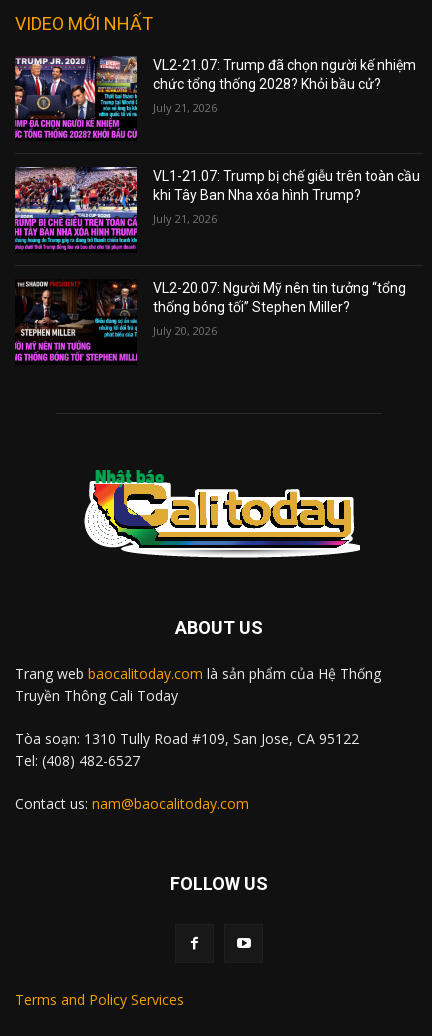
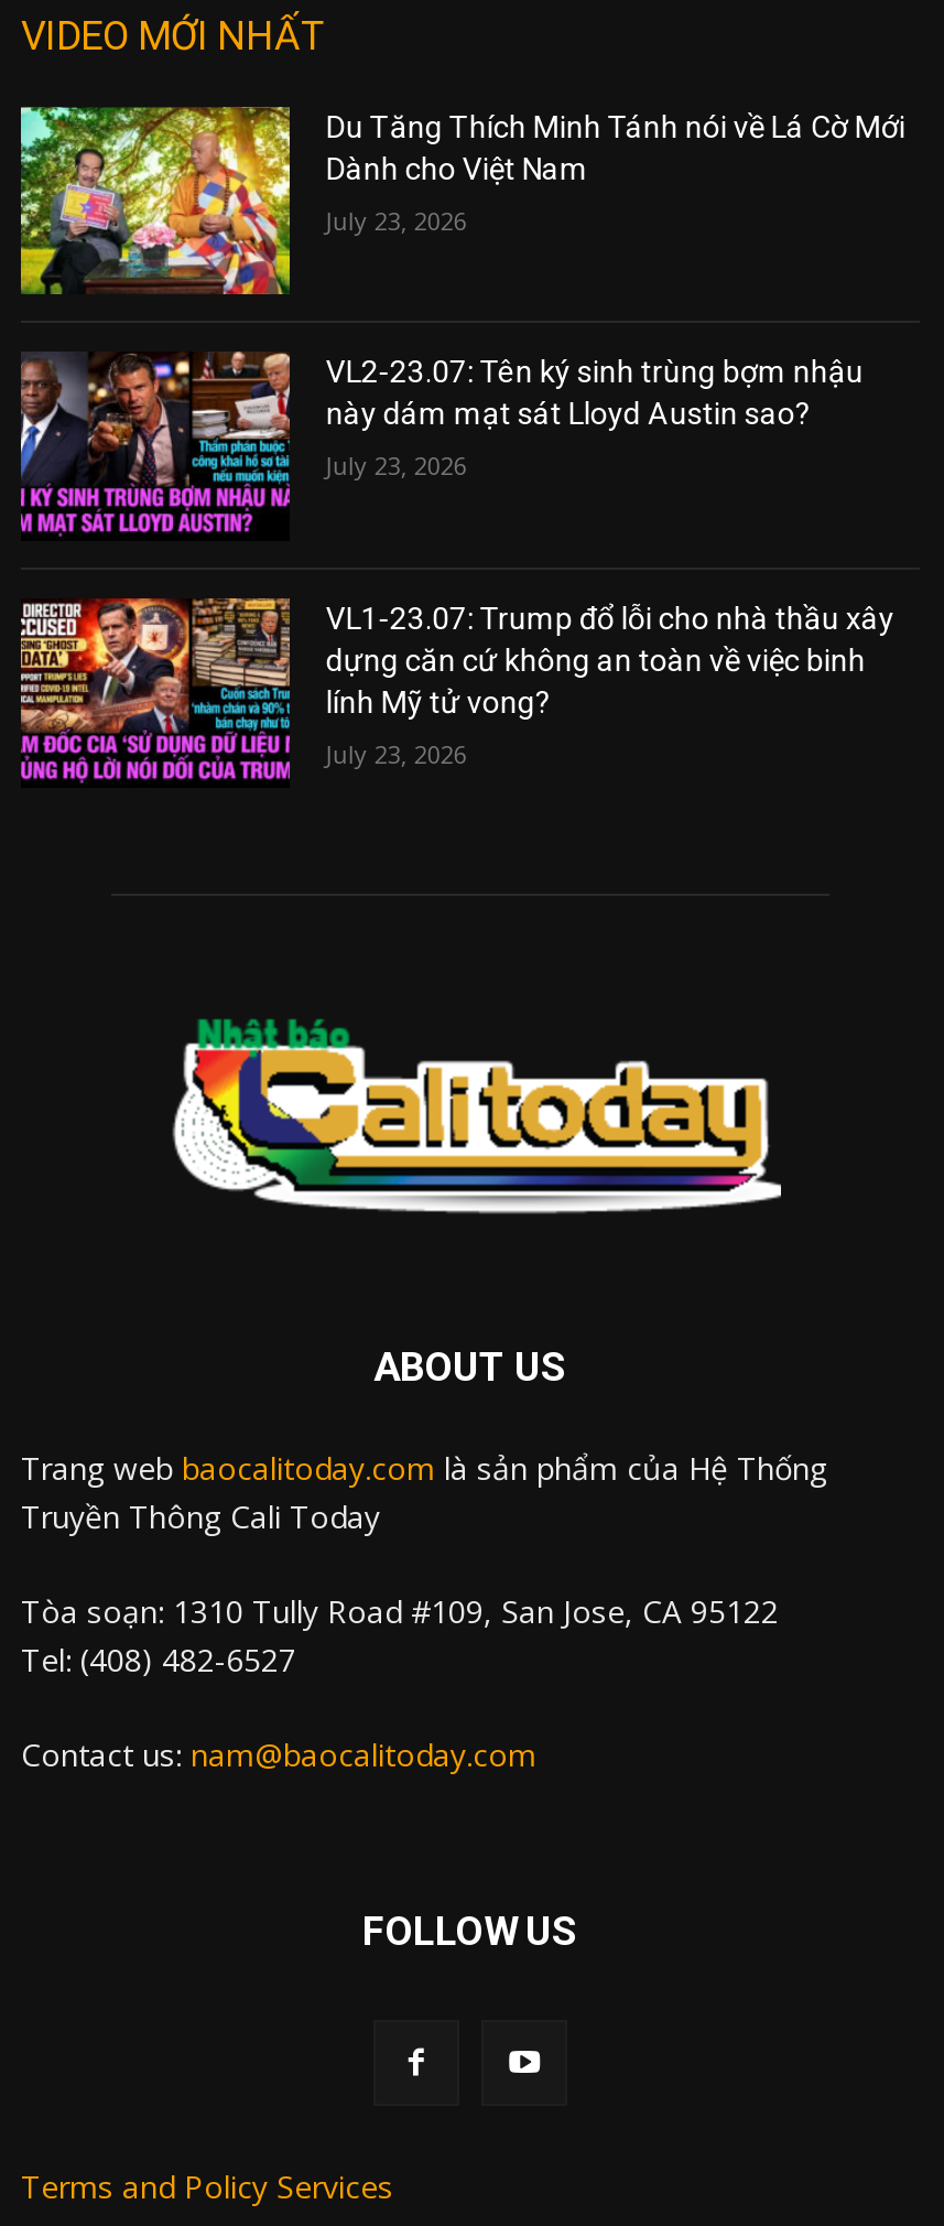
- [image]
- VL2-21.07: Trump đã chọn người kế nhiệm
- chức tổng thống 2028? Khỏi bầu cử?
+ [image]
+ Du Tăng Thích Minh Tánh nói về Lá Cờ Mới
+ Dành cho Việt Nam

- July 21, 2026
+ July 23, 2026

- [image]
- VL1-21.07: Trump bị chế giễu trên toàn cầu
- khi Tây Ban Nha xóa hình Trump?
+ [image]
+ VL2-23.07: Tên ký sinh trùng bợm nhậu
+ này dám mạt sát Lloyd Austin sao?

- July 21, 2026
+ July 23, 2026

- [image]
- VL2-20.07: Người Mỹ nên tin tưởng “tổng
- thống bóng tối” Stephen Miller?
+ [image]
+ VL1-23.07: Trump đổ lỗi cho nhà thầu xây
+ dựng căn cứ không an toàn về việc binh
+ lính Mỹ tử vong?

- July 20, 2026
+ July 23, 2026
